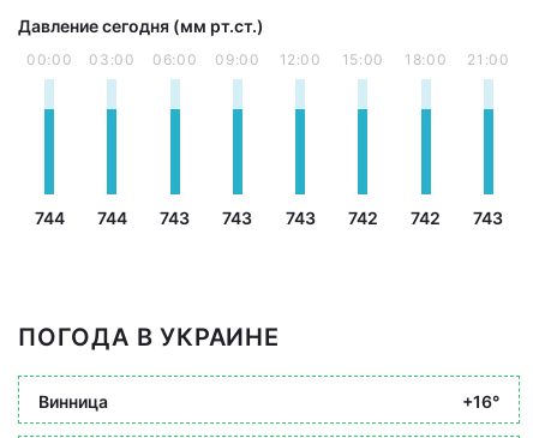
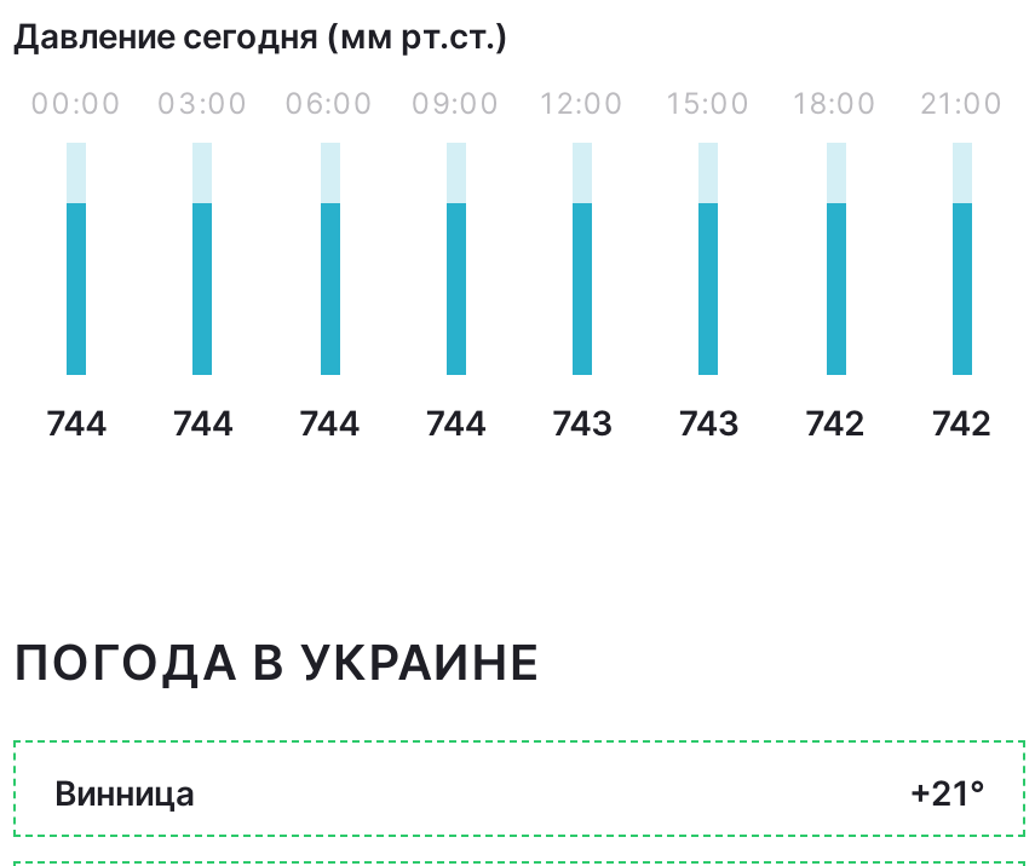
- 743
+ 744

- 743
+ 744

- 742
+ 743

- 743
+ 742

- +16°
+ +21°
